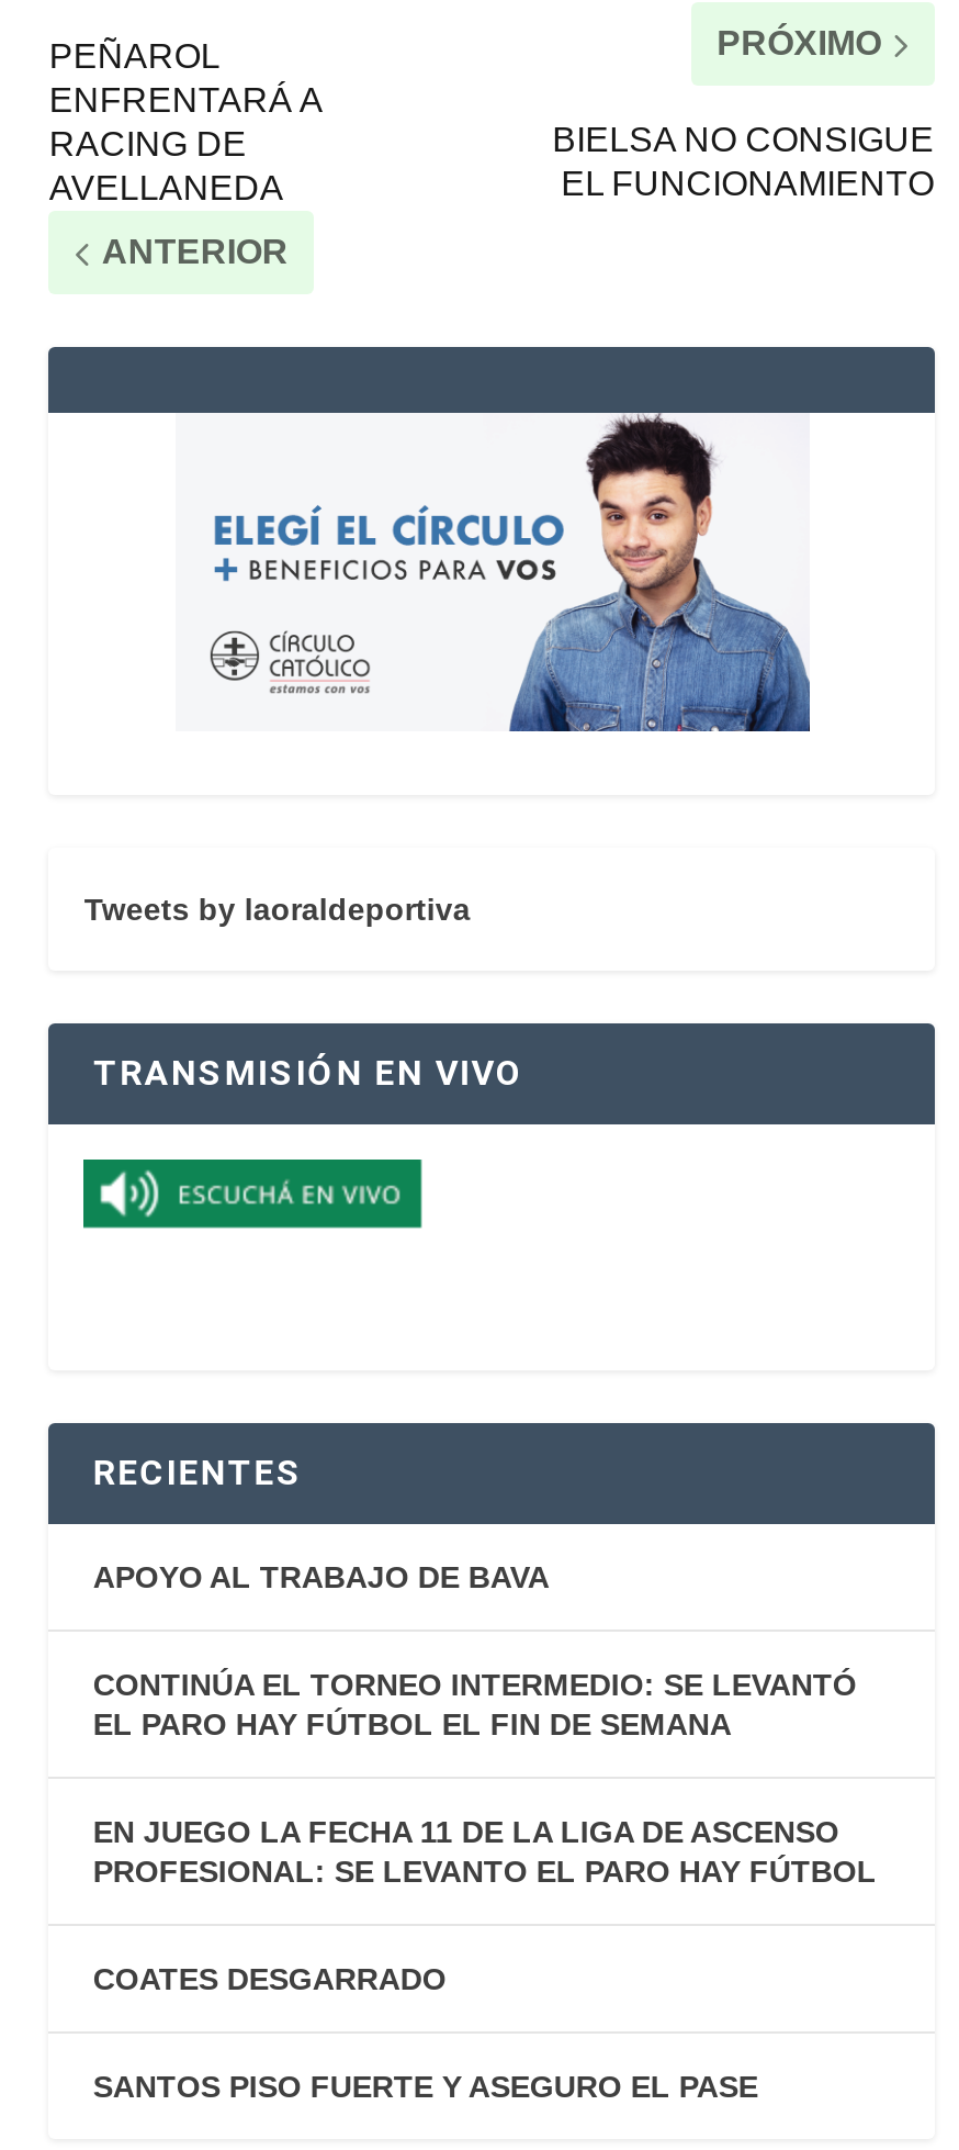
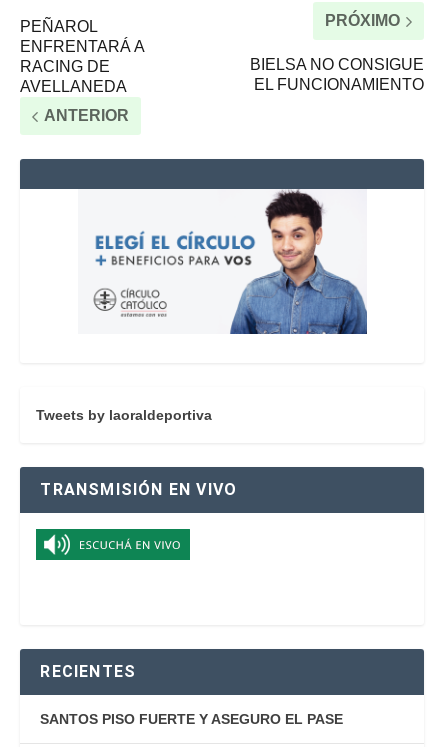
- APOYO AL TRABAJO DE BAVA
- CONTINÚA EL TORNEO INTERMEDIO: SE LEVANTÓ
- EL PARO HAY FÚTBOL EL FIN DE SEMANA
- EN JUEGO LA FECHA 11 DE LA LIGA DE ASCENSO
- PROFESIONAL: SE LEVANTO EL PARO HAY FÚTBOL
- COATES DESGARRADO
